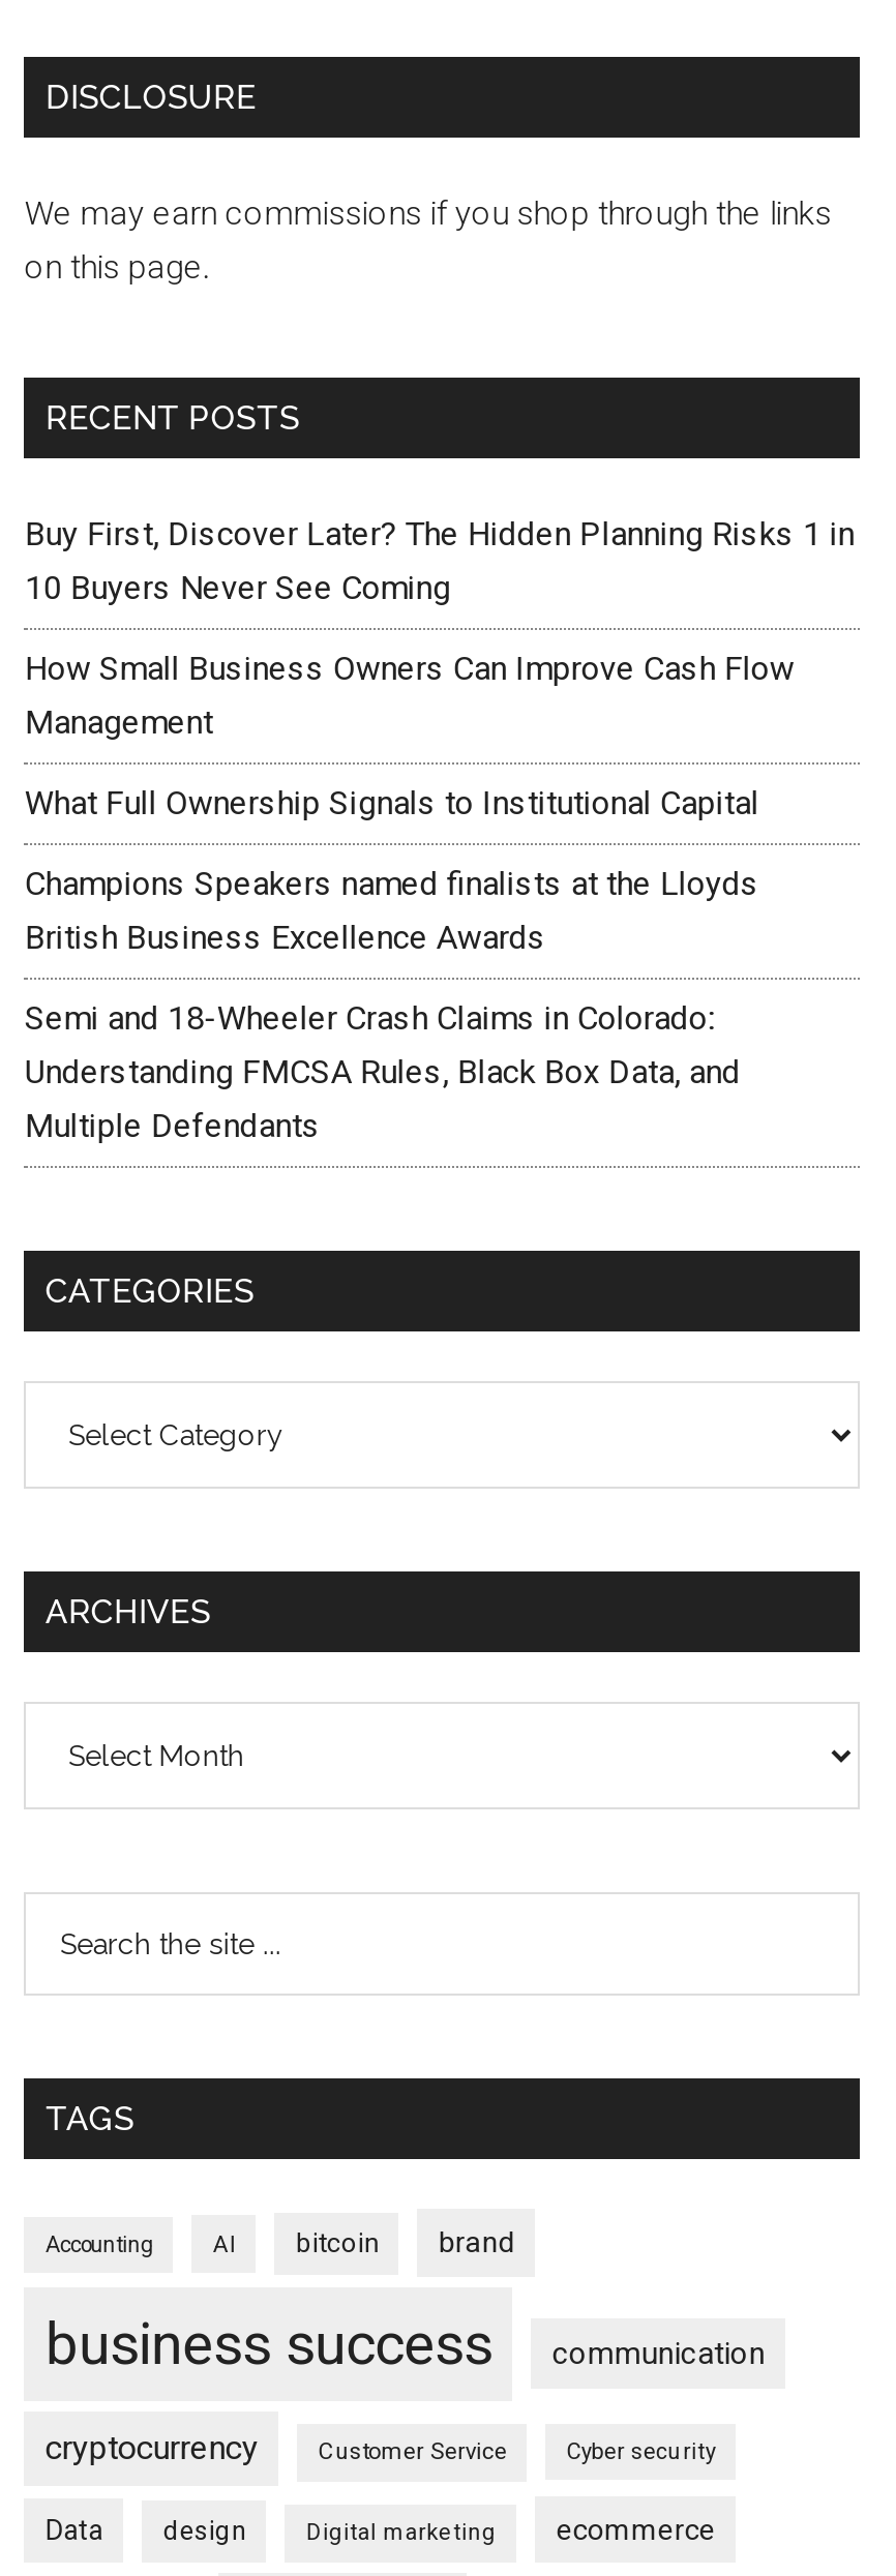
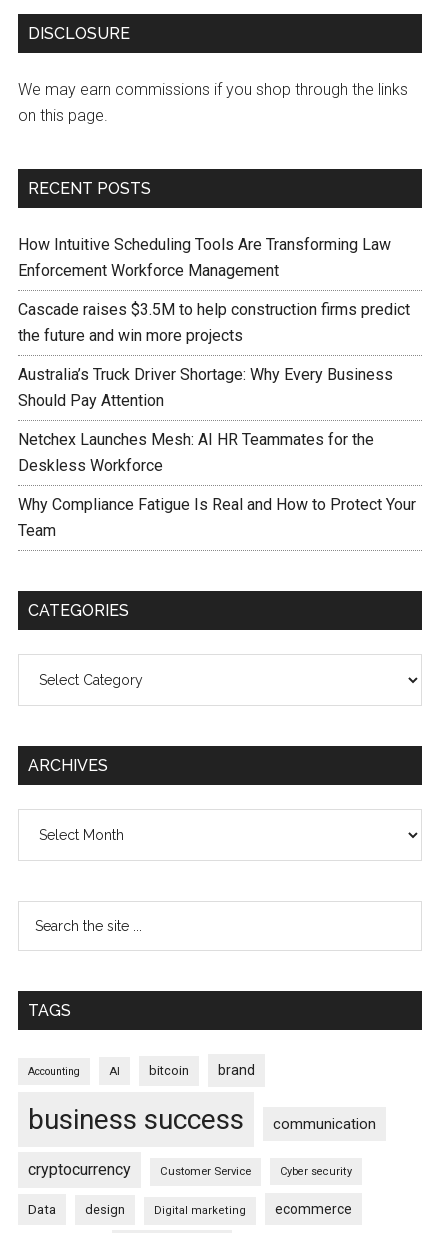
- Buy First, Discover Later? The Hidden Planning Risks 1 in
- 10 Buyers Never See Coming
+ How Intuitive Scheduling Tools Are Transforming Law
+ Enforcement Workforce Management

- How Small Business Owners Can Improve Cash Flow
- Management
+ Cascade raises $3.5M to help construction firms predict
+ the future and win more projects

- What Full Ownership Signals to Institutional Capital
+ Australia’s Truck Driver Shortage: Why Every Business
+ Should Pay Attention

- Champions Speakers named finalists at the Lloyds
- British Business Excellence Awards
+ Netchex Launches Mesh: AI HR Teammates for the
+ Deskless Workforce

- Semi and 18-Wheeler Crash Claims in Colorado:
- Understanding FMCSA Rules, Black Box Data, and
- Multiple Defendants
+ Why Compliance Fatigue Is Real and How to Protect Your
+ Team
